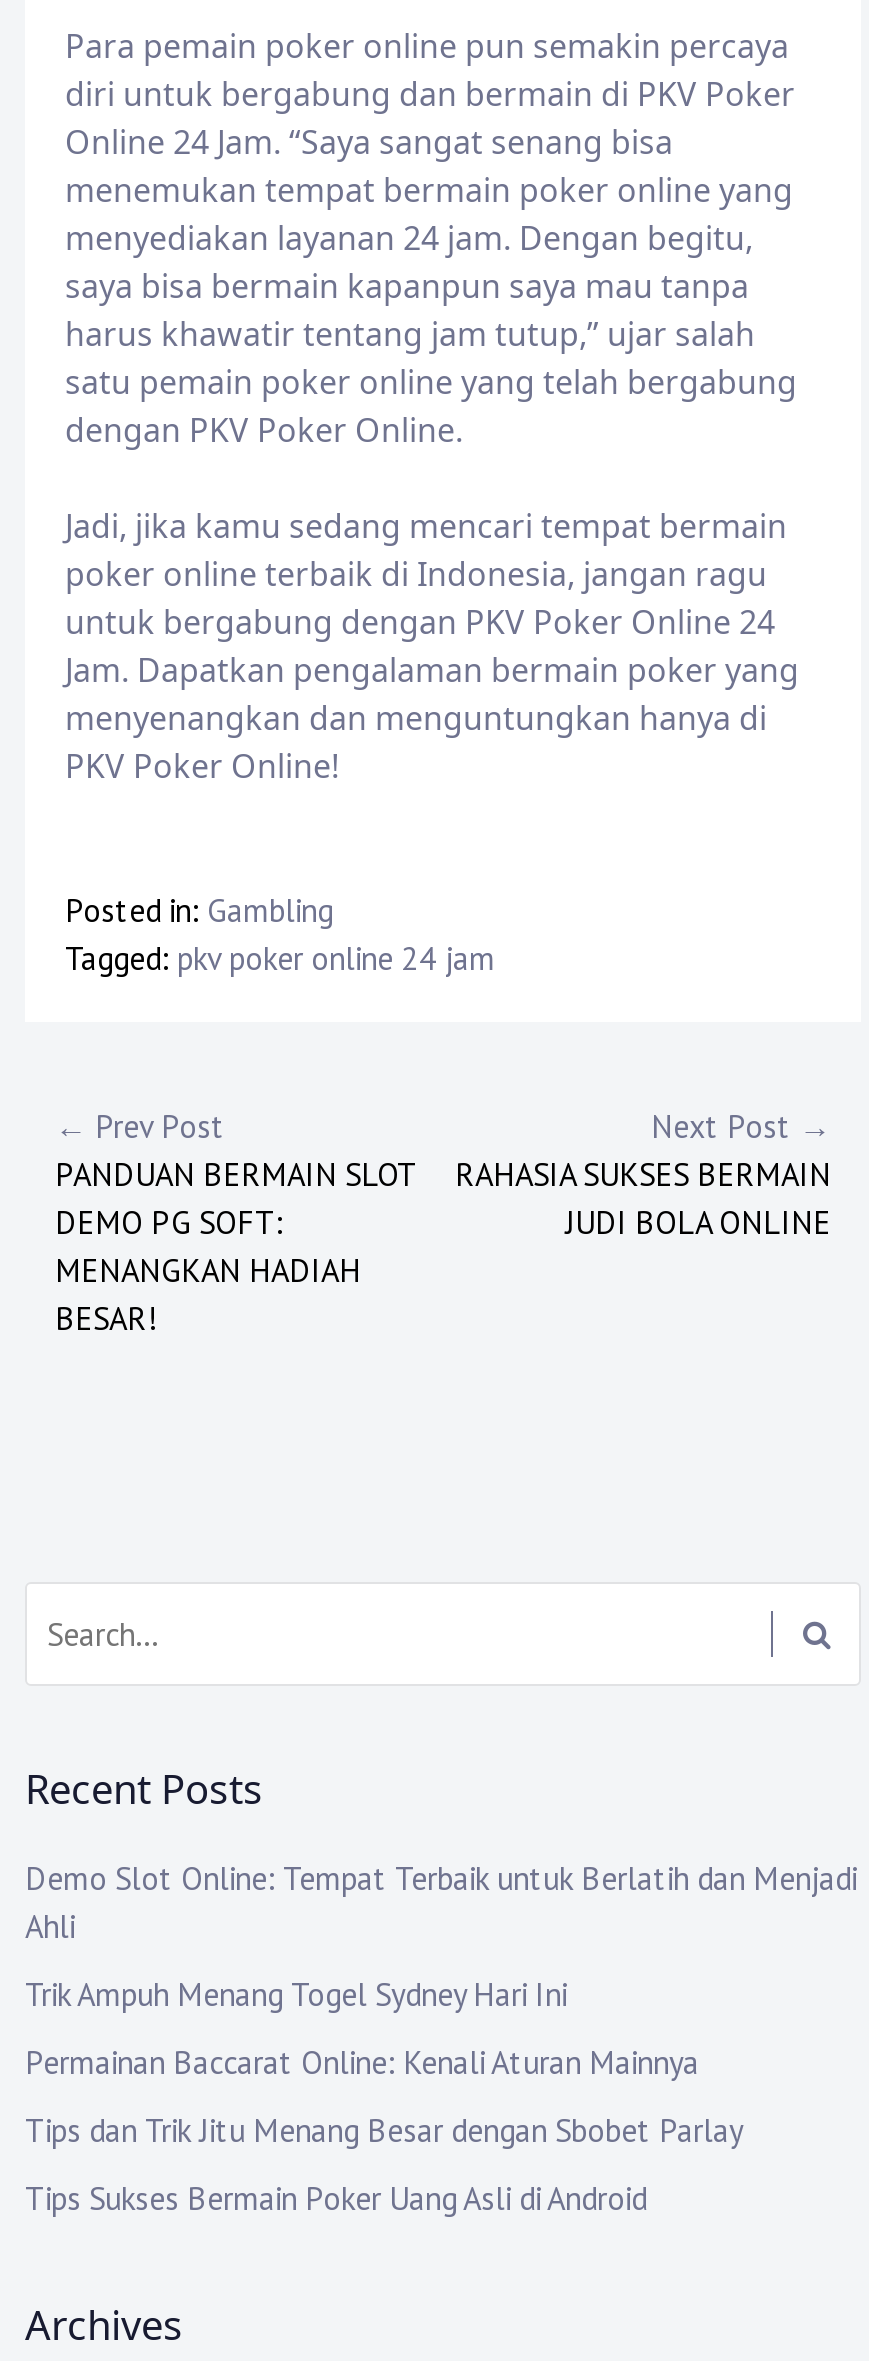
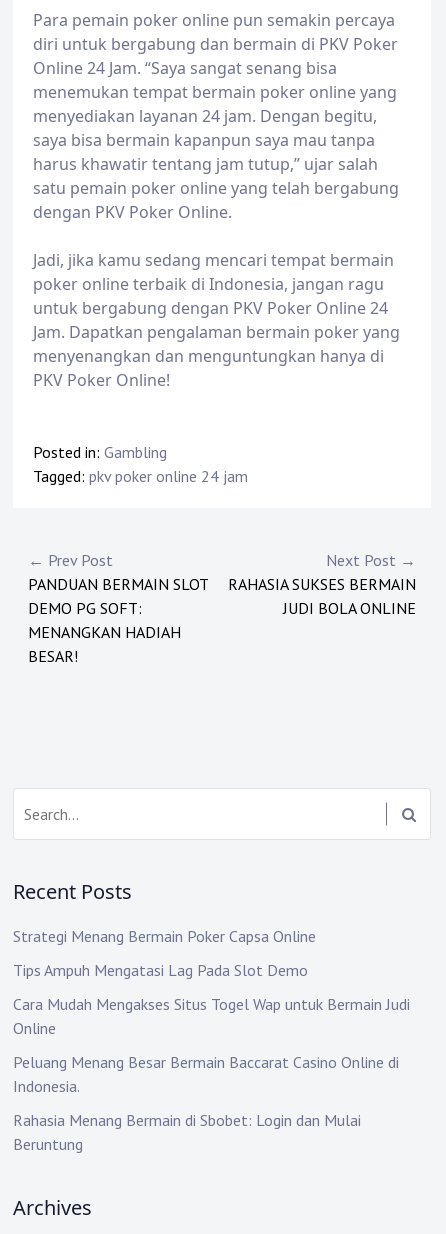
- Demo Slot Online: Tempat Terbaik untuk Berlatih dan Menjadi
- Ahli
+ Strategi Menang Bermain Poker Capsa Online

- Trik Ampuh Menang Togel Sydney Hari Ini
+ Tips Ampuh Mengatasi Lag Pada Slot Demo

- Permainan Baccarat Online: Kenali Aturan Mainnya
+ Cara Mudah Mengakses Situs Togel Wap untuk Bermain Judi
+ Online

- Tips dan Trik Jitu Menang Besar dengan Sbobet Parlay
+ Peluang Menang Besar Bermain Baccarat Casino Online di
+ Indonesia.

- Tips Sukses Bermain Poker Uang Asli di Android
+ Rahasia Menang Bermain di Sbobet: Login dan Mulai
+ Beruntung
